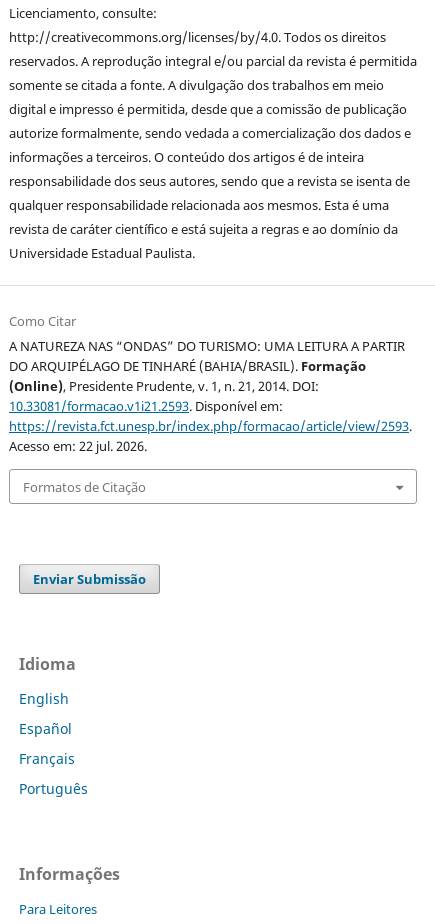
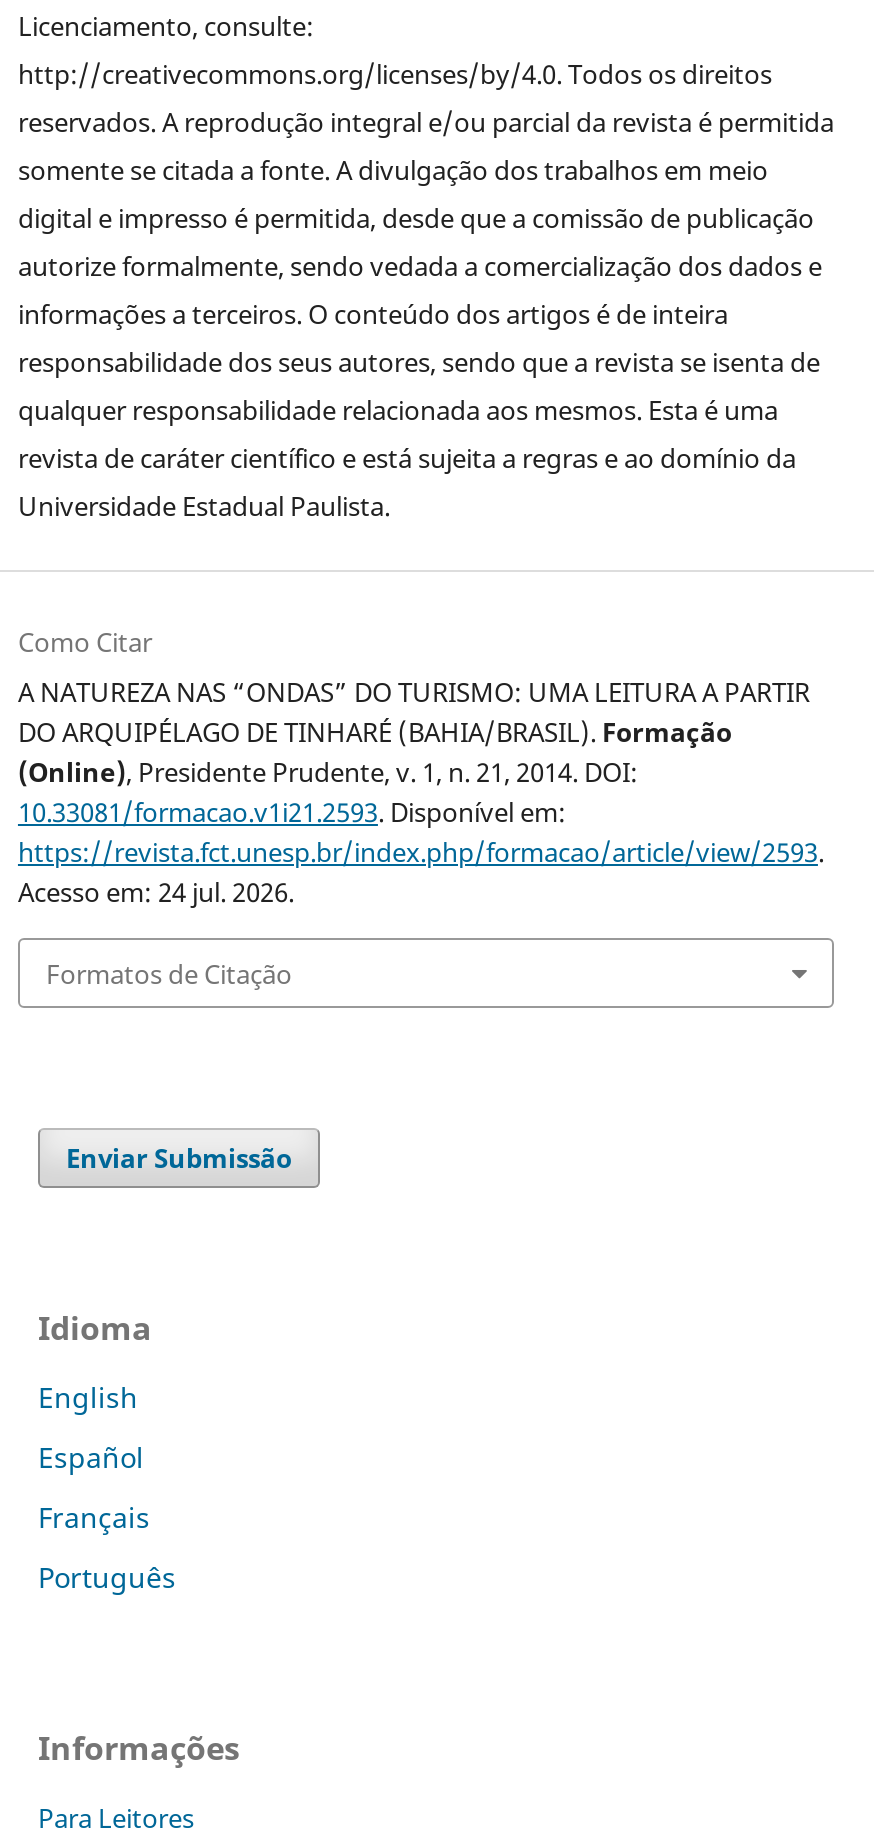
- Acesso em: 22 jul. 2026.
+ Acesso em: 24 jul. 2026.
